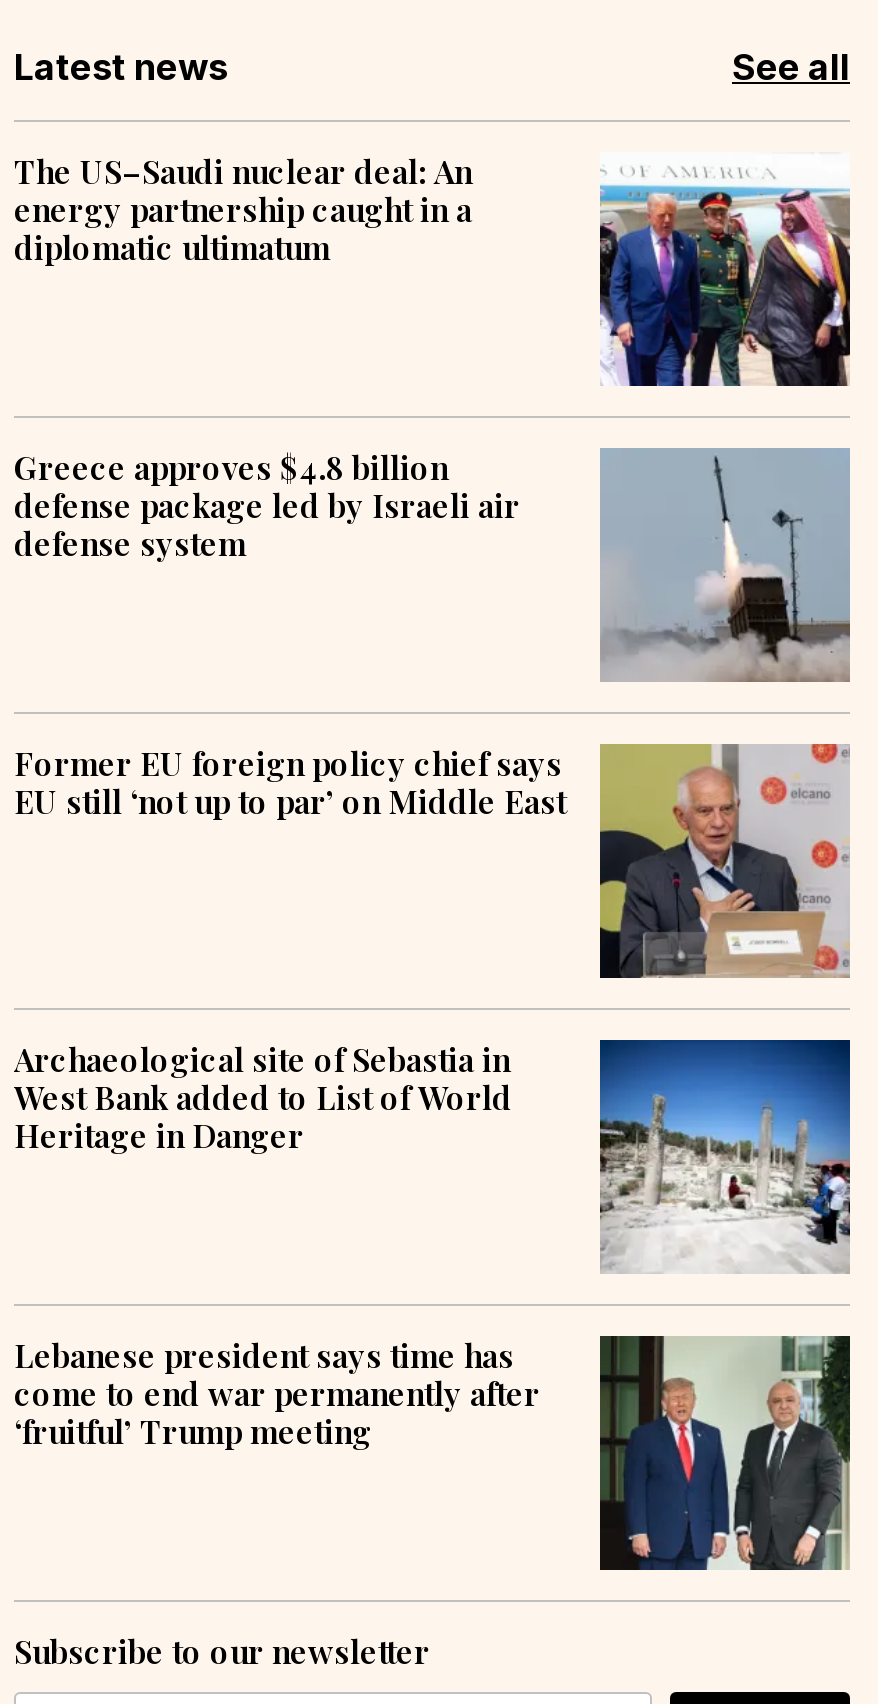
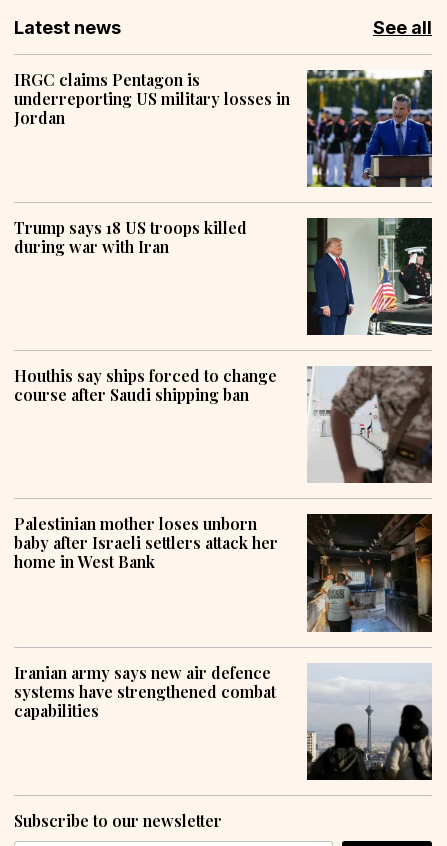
- The US–Saudi nuclear deal: An
- energy partnership caught in a
- diplomatic ultimatum
+ IRGC claims Pentagon is
+ underreporting US military losses in
+ Jordan

- [image]
+ [image]

- Greece approves $4.8 billion
- defense package led by Israeli air
- defense system
+ Trump says 18 US troops killed
+ during war with Iran

- [image]
+ [image]

- [image]
- Former EU foreign policy chief says
- EU still ‘not up to par’ on Middle East
+ [image]
+ Houthis say ships forced to change
+ course after Saudi shipping ban

- Archaeological site of Sebastia in
- West Bank added to List of World
- Heritage in Danger
+ Palestinian mother loses unborn
+ baby after Israeli settlers attack her
+ home in West Bank

- [image]
+ [image]

- [image]
- Lebanese president says time has
- come to end war permanently after
- ‘fruitful’ Trump meeting
+ [image]
+ Iranian army says new air defence
+ systems have strengthened combat
+ capabilities
